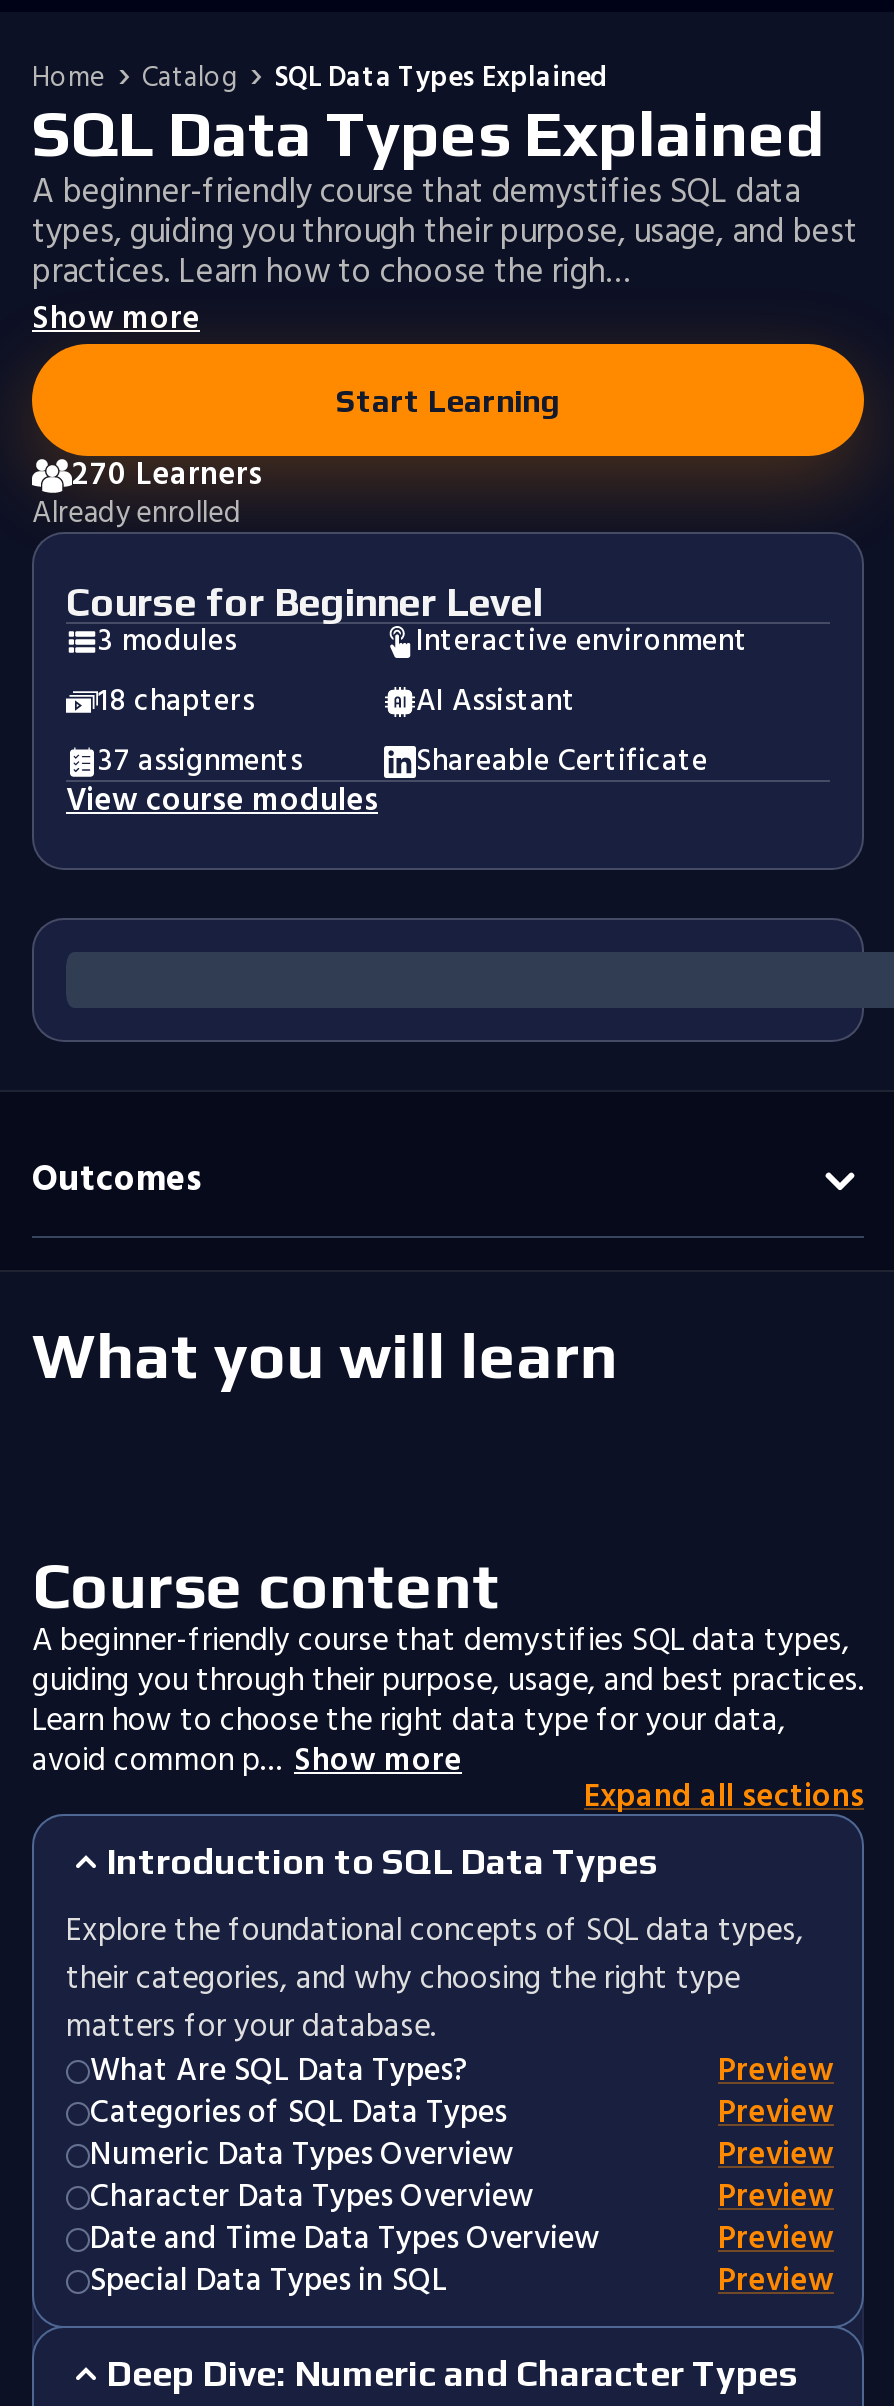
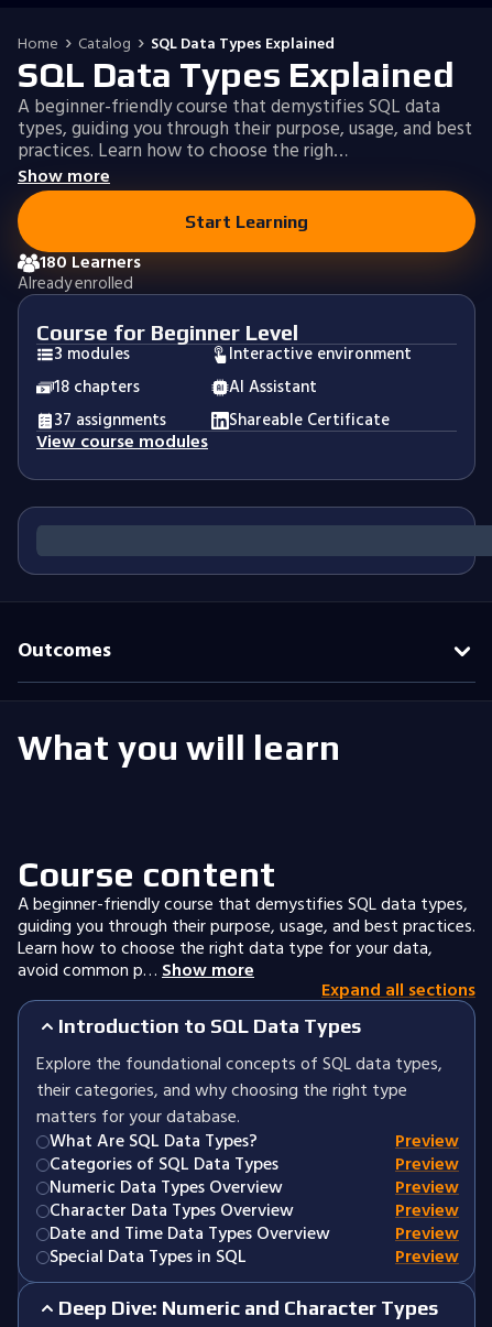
- 270 Learners
+ 180 Learners
